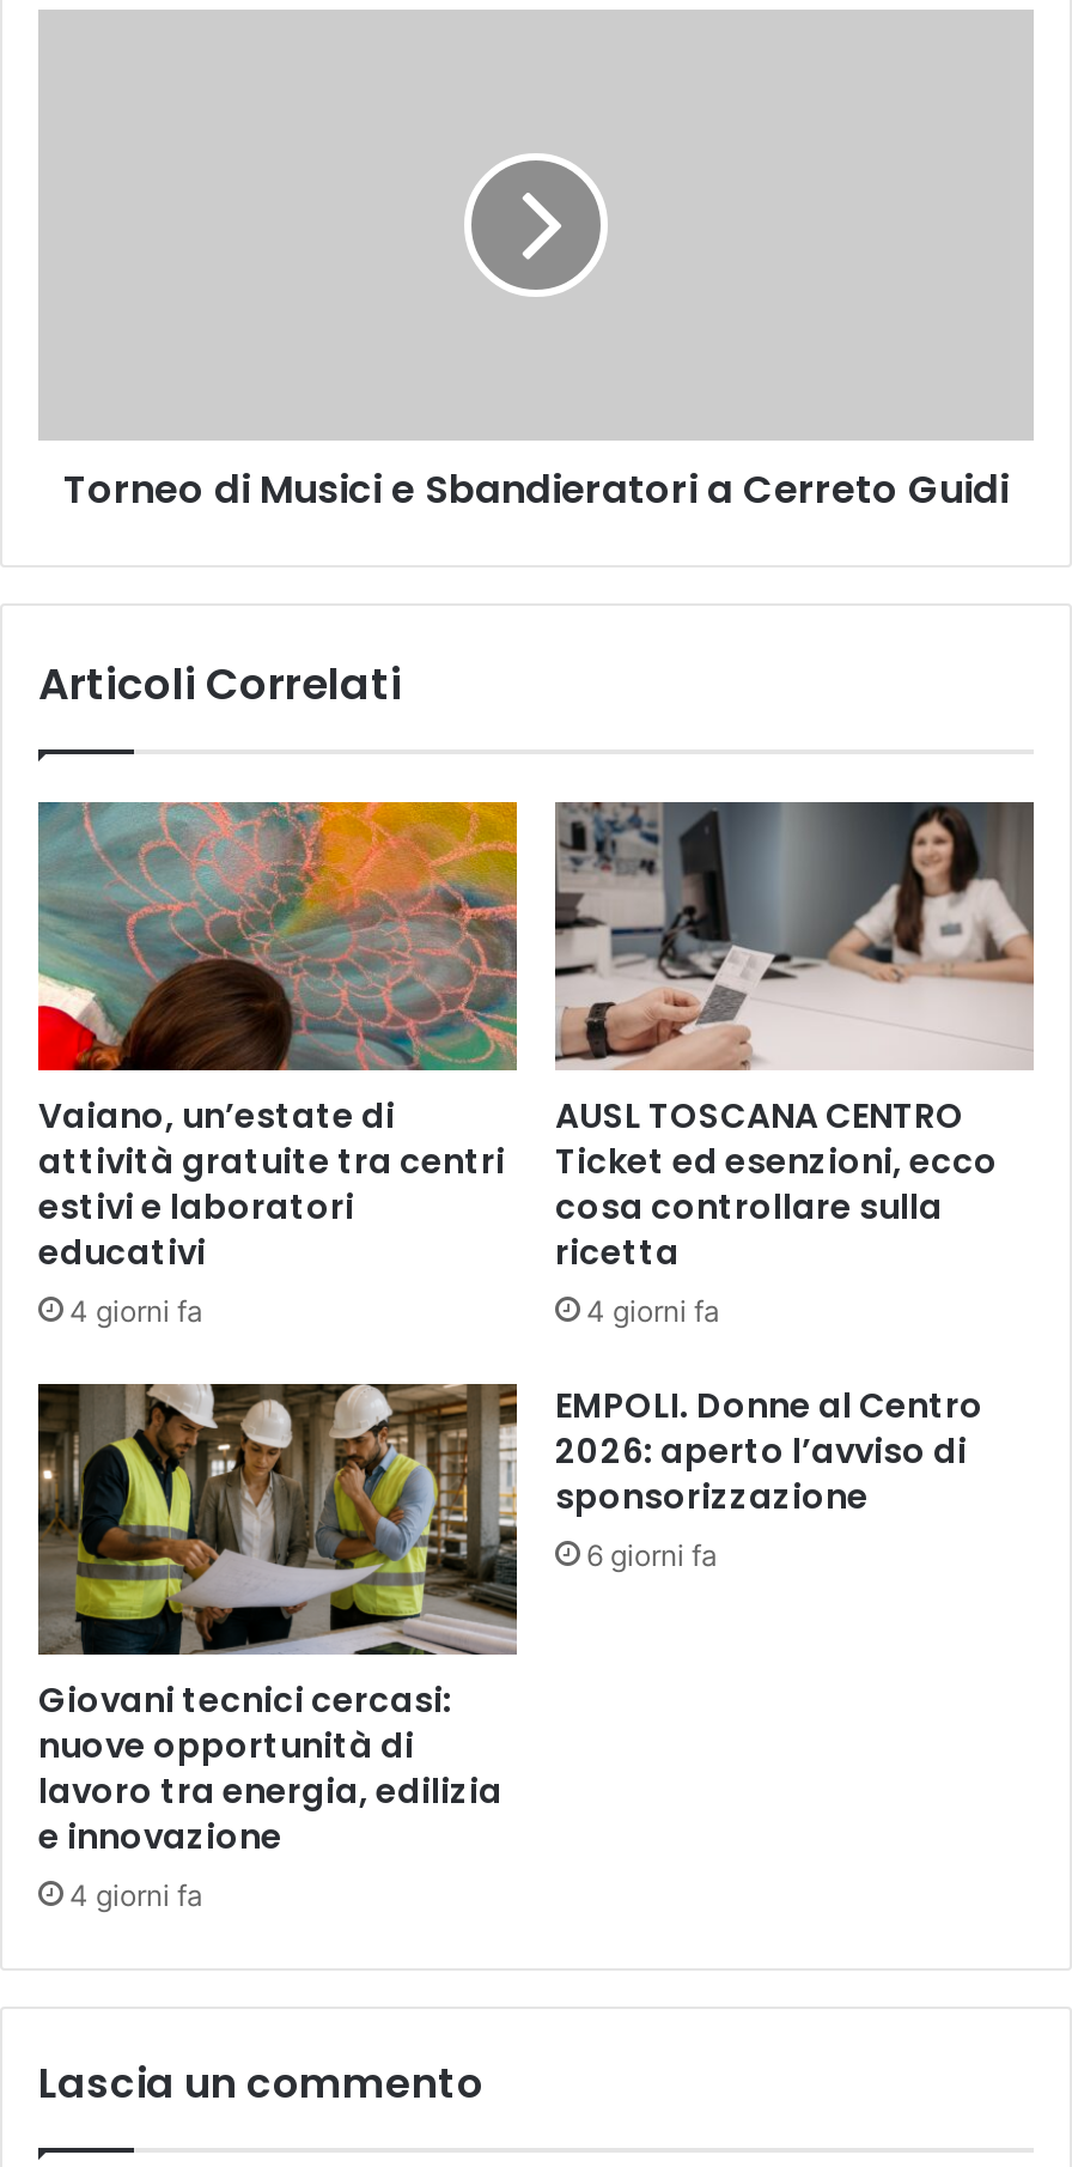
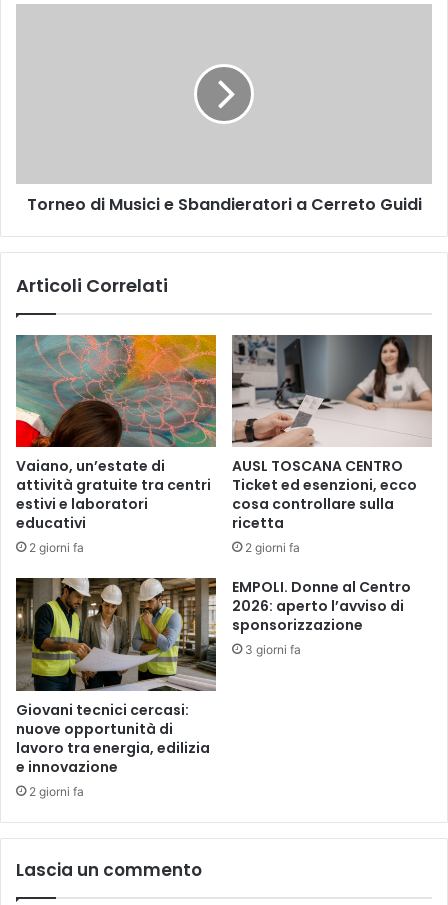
- 4 giorni fa
+ 2 giorni fa

- 4 giorni fa
+ 2 giorni fa

- 6 giorni fa
+ 3 giorni fa

- 4 giorni fa
+ 2 giorni fa
